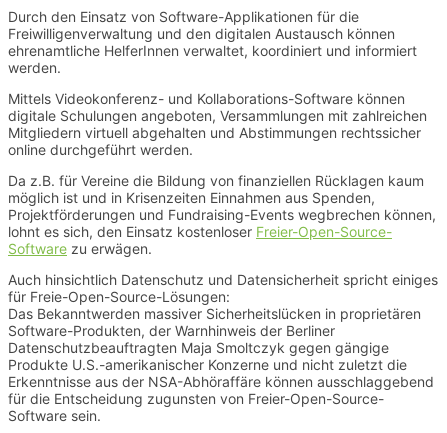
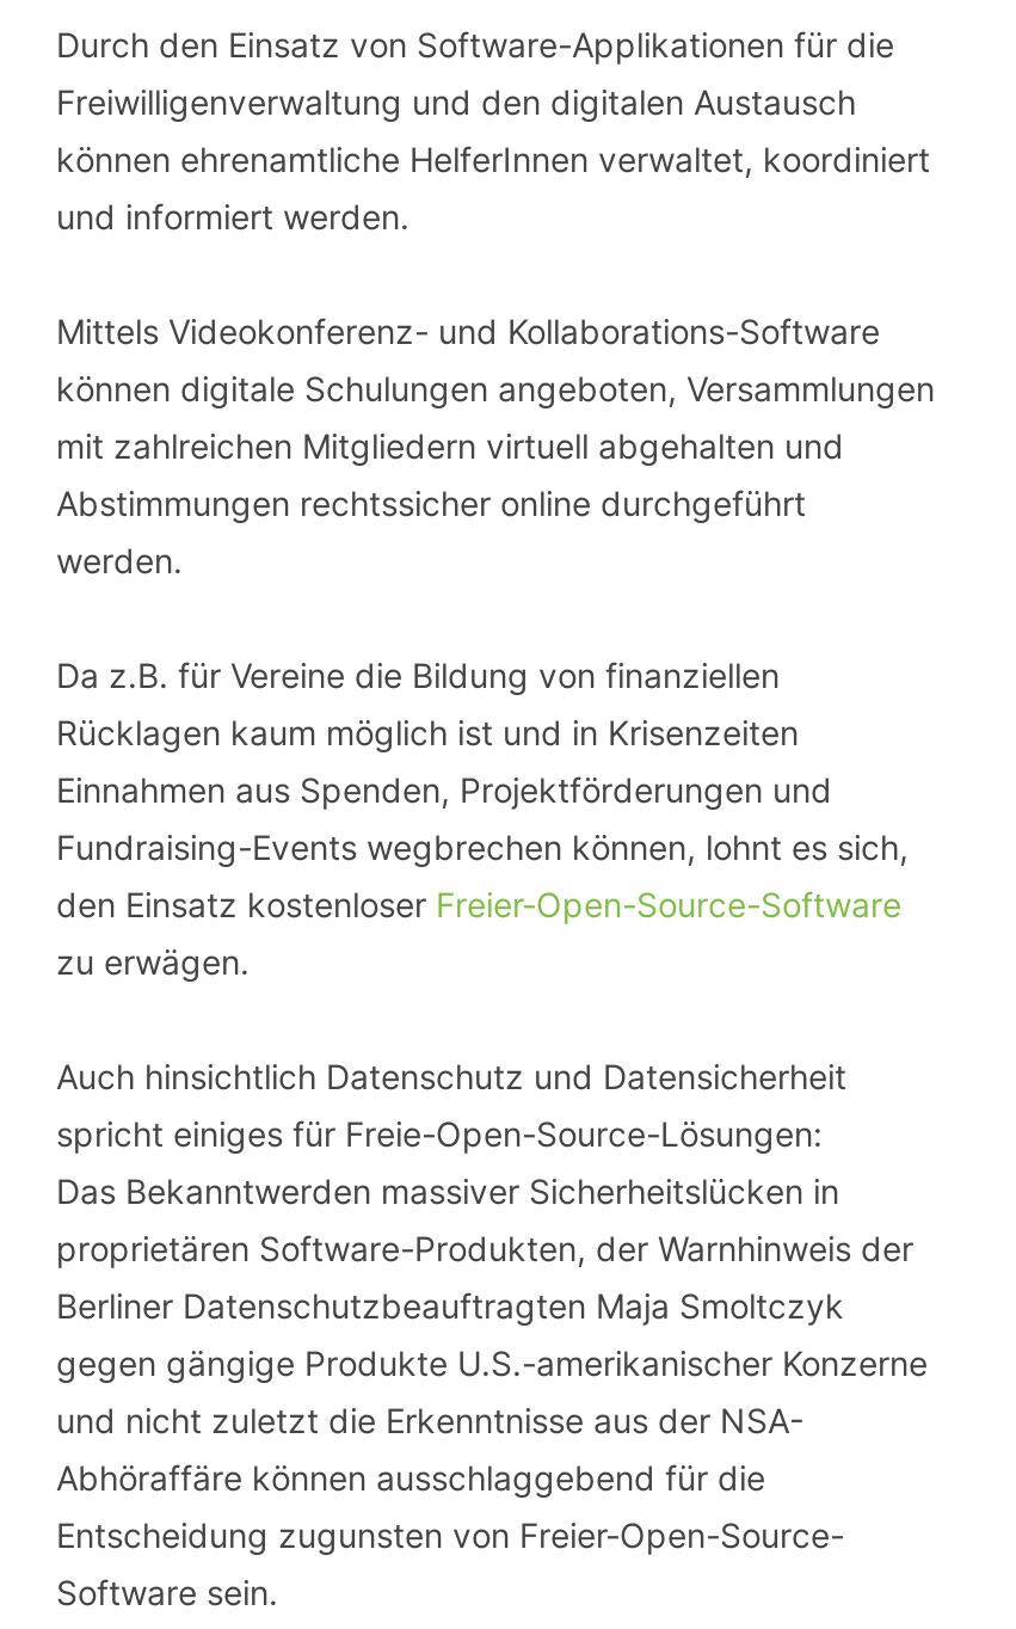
- Freiwilligenverwaltung und den digitalen Austausch können
- ehrenamtliche HelferInnen verwaltet, koordiniert und informiert
+ Freiwilligenverwaltung und den digitalen Austausch
+ können ehrenamtliche HelferInnen verwaltet, koordiniert
+ und informiert werden.
+ Mittels Videokonferenz- und Kollaborations-Software
+ können digitale Schulungen angeboten, Versammlungen
+ mit zahlreichen Mitgliedern virtuell abgehalten und
+ Abstimmungen rechtssicher online durchgeführt

- Mittels Videokonferenz- und Kollaborations-Software können
- digitale Schulungen angeboten, Versammlungen mit zahlreichen
- Mitgliedern virtuell abgehalten und Abstimmungen rechtssicher
- online durchgeführt werden.
- Da z.B. für Vereine die Bildung von finanziellen Rücklagen kaum
- möglich ist und in Krisenzeiten Einnahmen aus Spenden,
- Projektförderungen und Fundraising-Events wegbrechen können,
- lohnt es sich, den Einsatz kostenloser Freier-Open-Source-
- Software zu erwägen.
- Auch hinsichtlich Datenschutz und Datensicherheit spricht einiges
- für Freie-Open-Source-Lösungen:
- Das Bekanntwerden massiver Sicherheitslücken in proprietären
- Software-Produkten, der Warnhinweis der Berliner
- Datenschutzbeauftragten Maja Smoltczyk gegen gängige
- Produkte U.S.-amerikanischer Konzerne und nicht zuletzt die
- Erkenntnisse aus der NSA-Abhöraffäre können ausschlaggebend
- für die Entscheidung zugunsten von Freier-Open-Source-
+ Da z.B. für Vereine die Bildung von finanziellen
+ Rücklagen kaum möglich ist und in Krisenzeiten
+ Einnahmen aus Spenden, Projektförderungen und
+ Fundraising-Events wegbrechen können, lohnt es sich,
+ den Einsatz kostenloser Freier-Open-Source-Software
+ zu erwägen.
+ Auch hinsichtlich Datenschutz und Datensicherheit
+ spricht einiges für Freie-Open-Source-Lösungen:
+ Das Bekanntwerden massiver Sicherheitslücken in
+ proprietären Software-Produkten, der Warnhinweis der
+ Berliner Datenschutzbeauftragten Maja Smoltczyk
+ gegen gängige Produkte U.S.-amerikanischer Konzerne
+ und nicht zuletzt die Erkenntnisse aus der NSA-
+ Abhöraffäre können ausschlaggebend für die
+ Entscheidung zugunsten von Freier-Open-Source-
